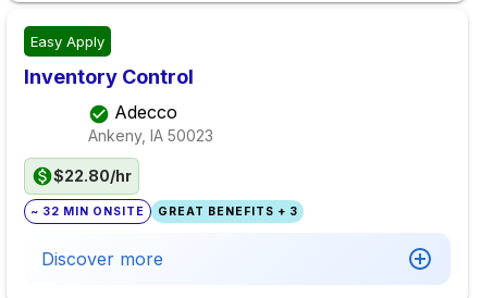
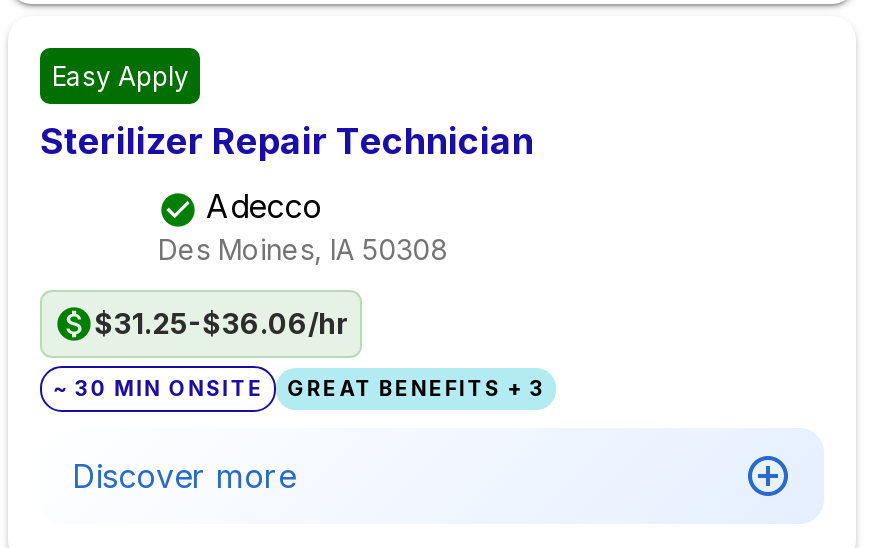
- Inventory Control
+ Sterilizer Repair Technician

- Ankeny, IA 50023
+ Des Moines, IA 50308

- $22.80/hr
+ $31.25-$36.06/hr

- ~ 32 MIN ONSITE GREAT BENEFITS + 3
+ ~ 30 MIN ONSITE GREAT BENEFITS + 3
